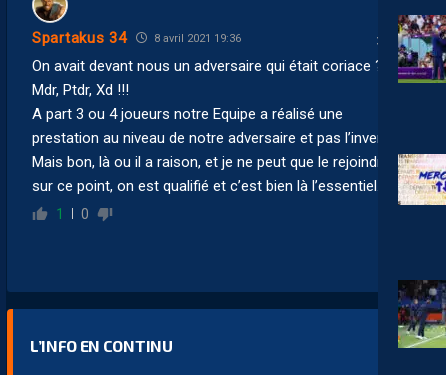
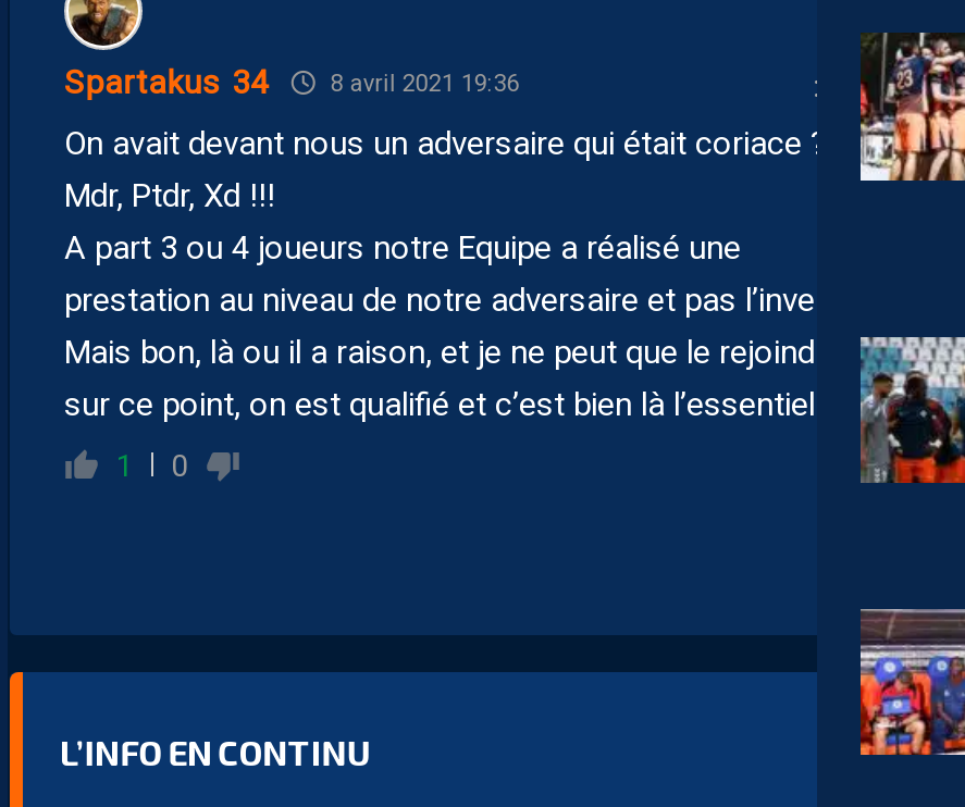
- [image]
+ [image]

- [image]
+ [image]

- [image]
+ [image]
